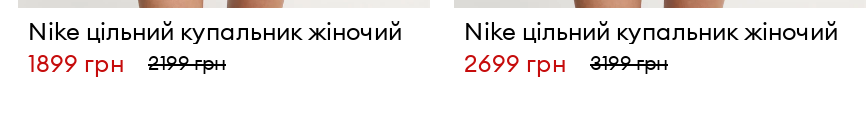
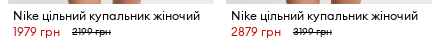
- 1899 грн 2199 грн
+ 1979 грн 2199 грн

- 2699 грн
+ 2879 грн
